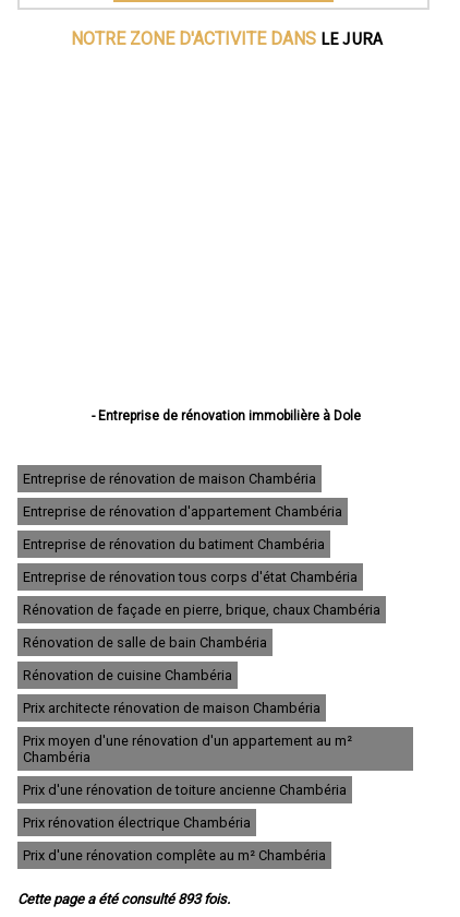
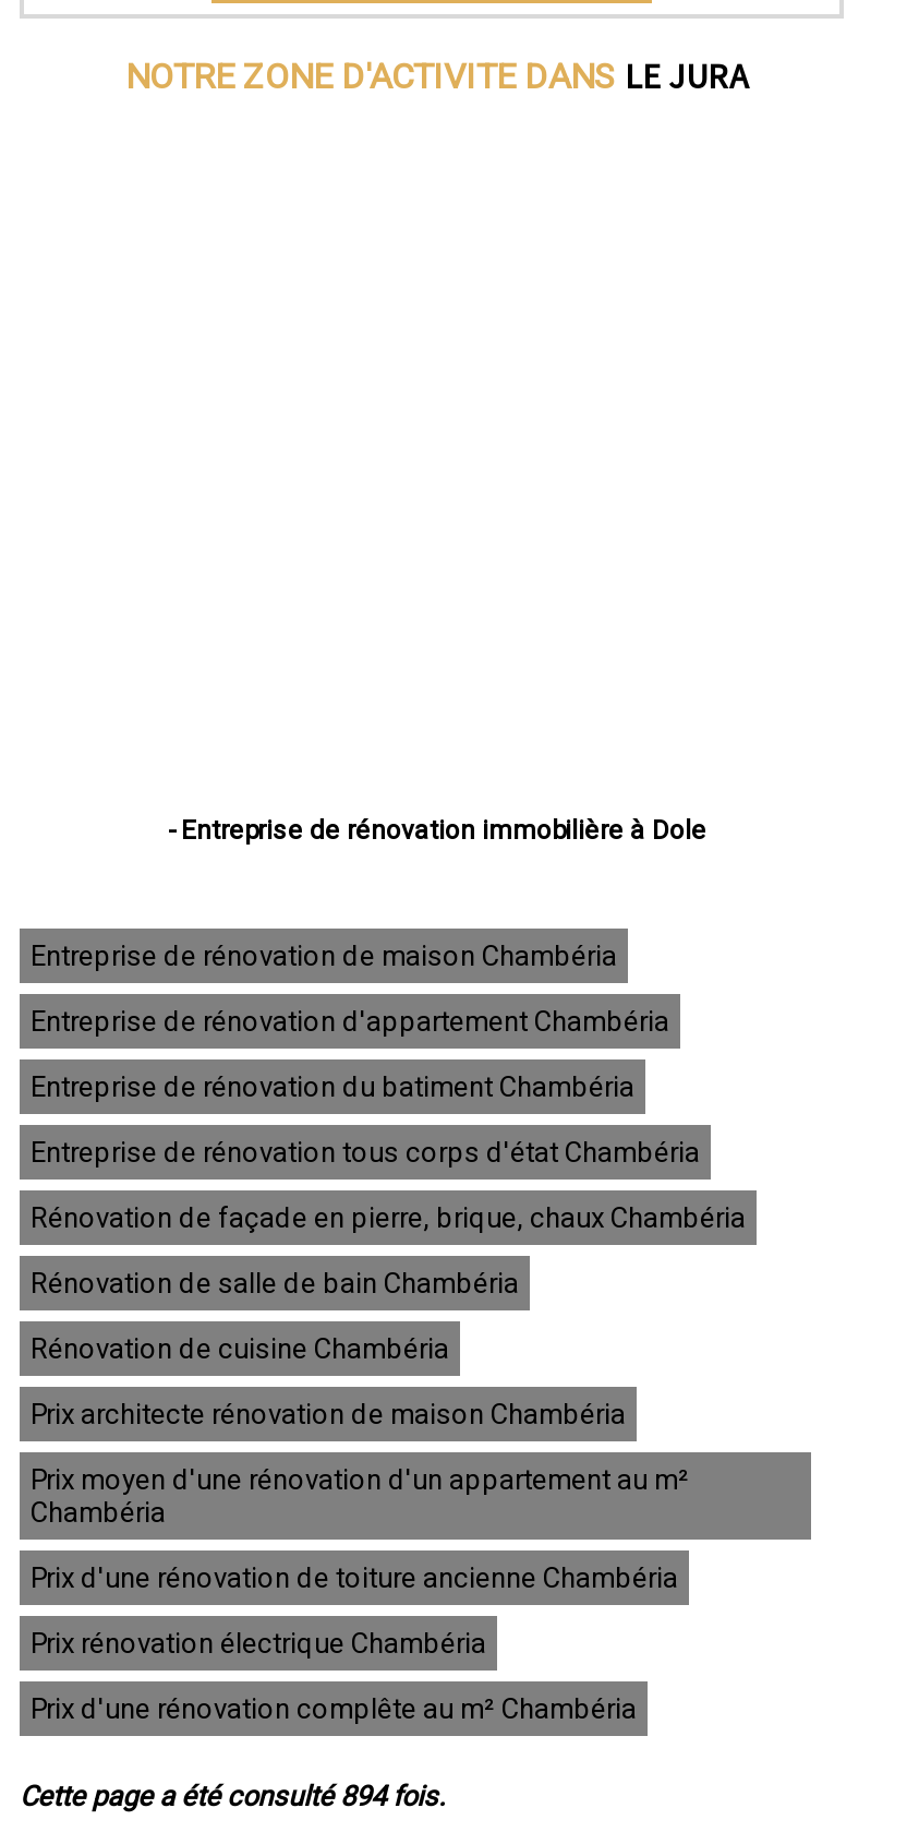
- Cette page a été consulté 893 fois.
+ Cette page a été consulté 894 fois.
